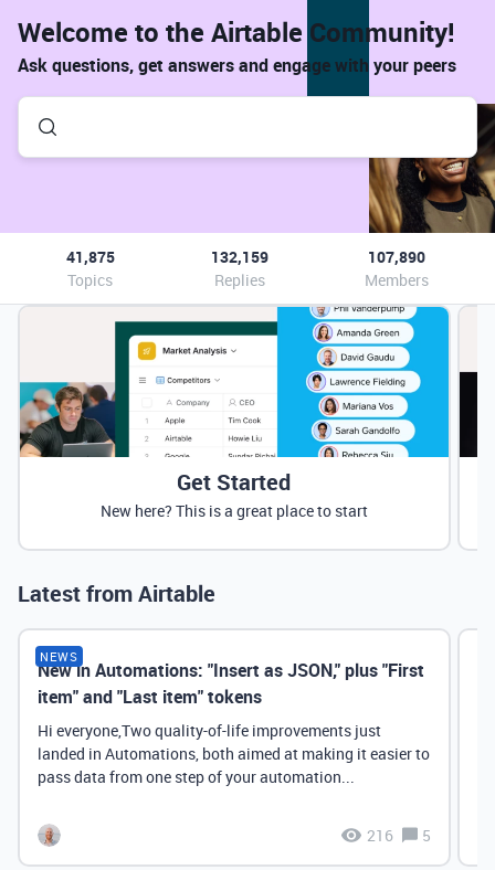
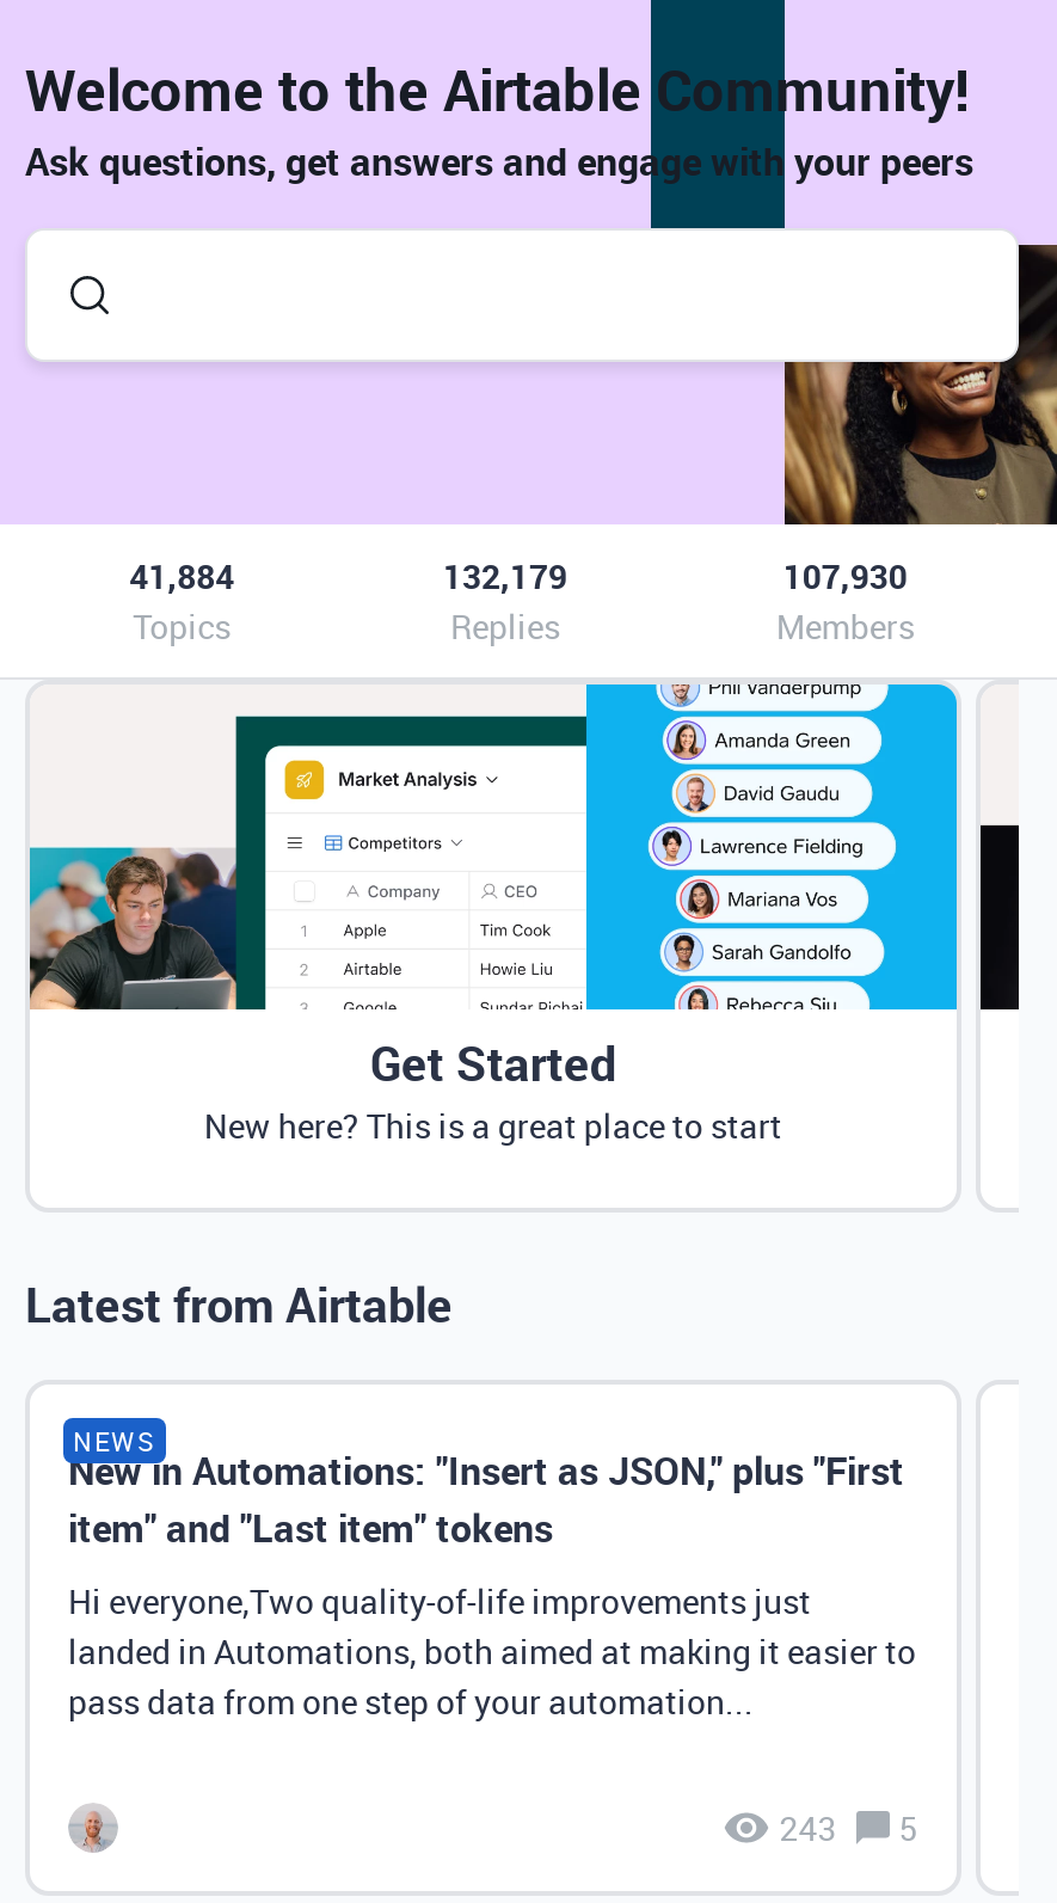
- 41,875
+ 41,884

- 132,159
+ 132,179

- 107,890
+ 107,930

- 216 5
+ 243 5
